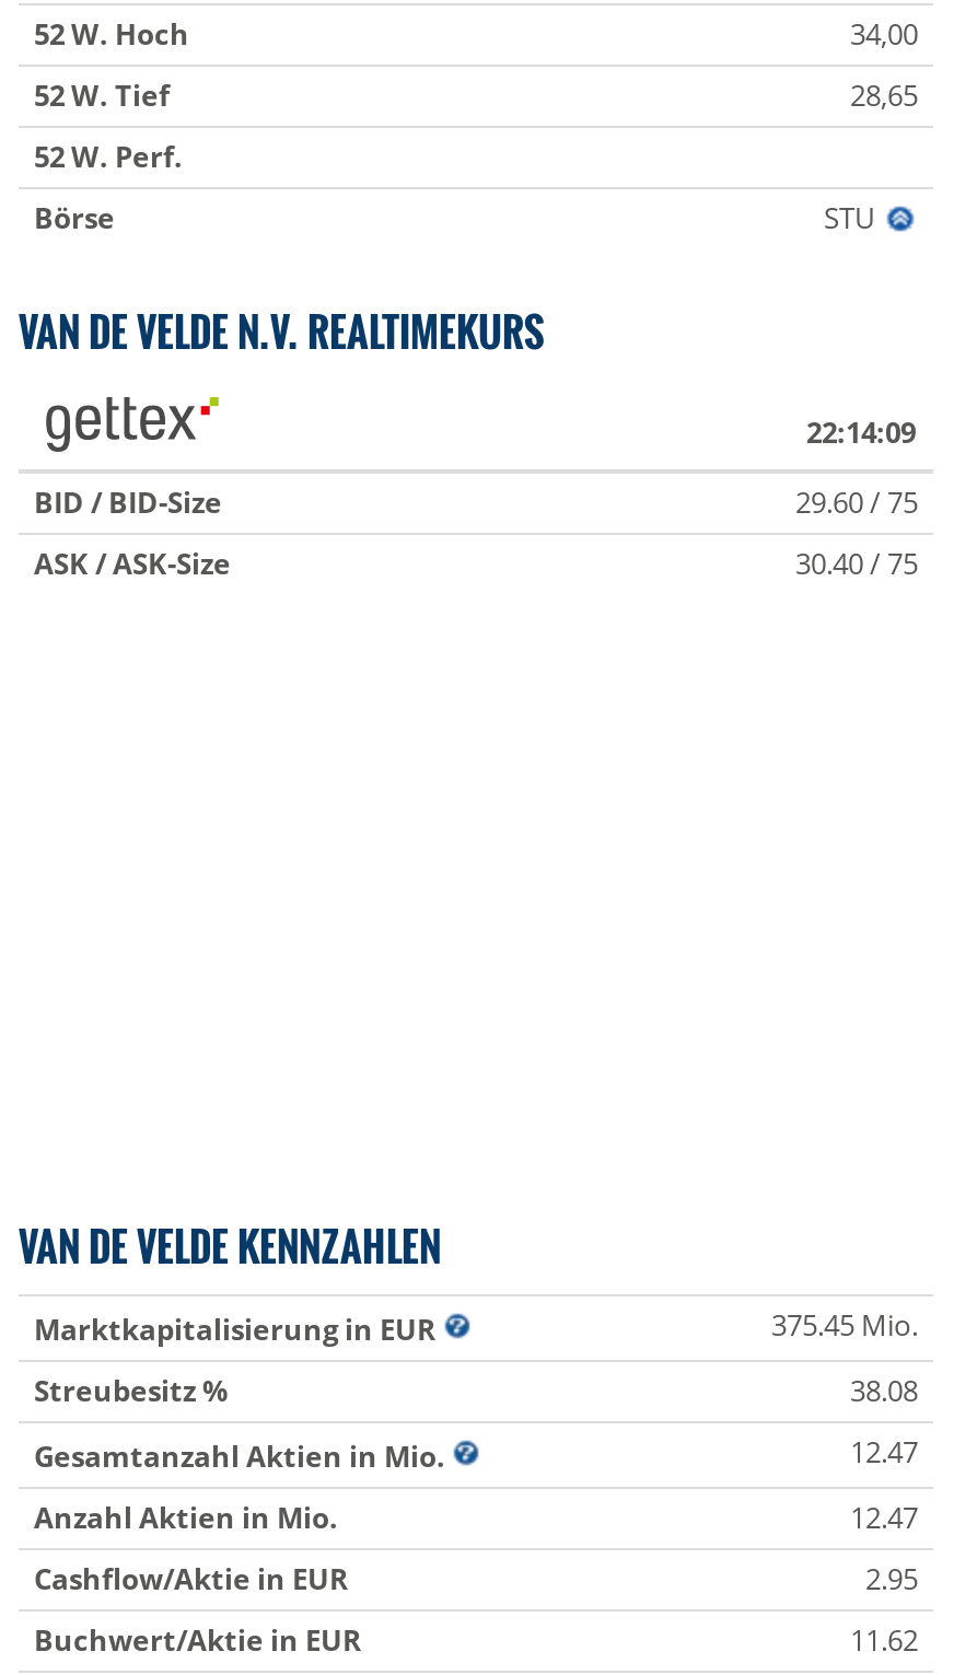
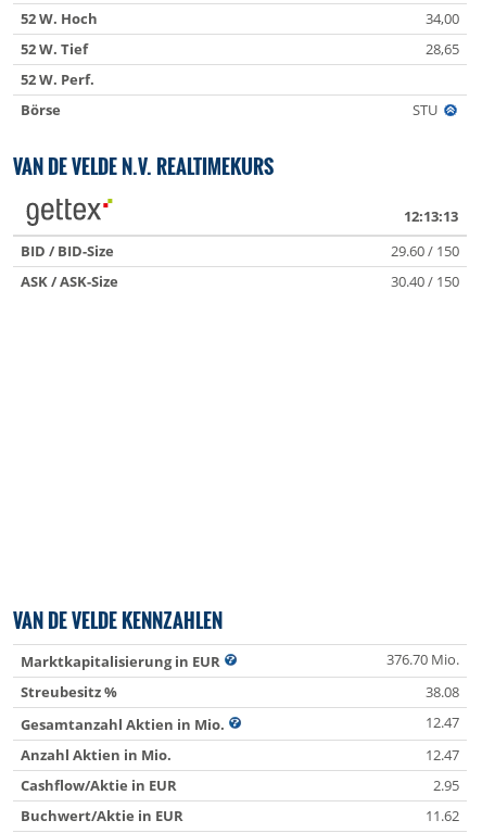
- 22:14:09
+ 12:13:13

- 29.60 / 75
+ 29.60 / 150

- 30.40 / 75
+ 30.40 / 150

- 375.45 Mio.
+ 376.70 Mio.
